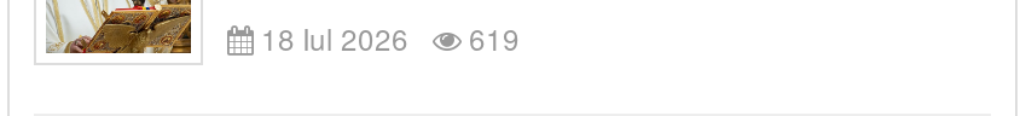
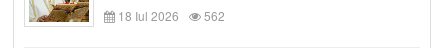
- 18 Iul 2026 619
+ 18 Iul 2026 562
